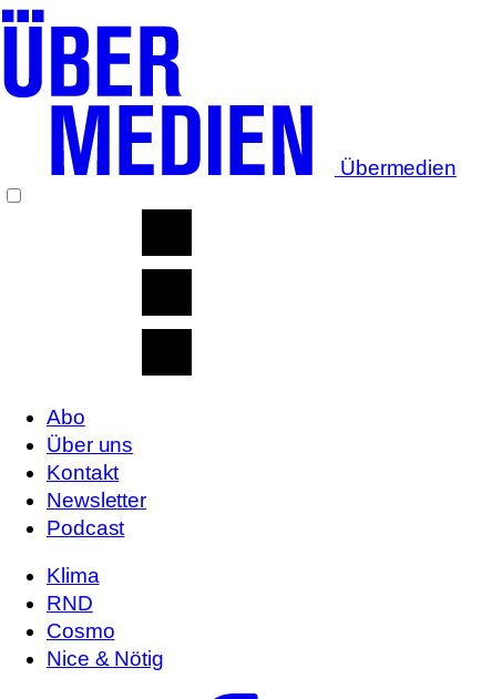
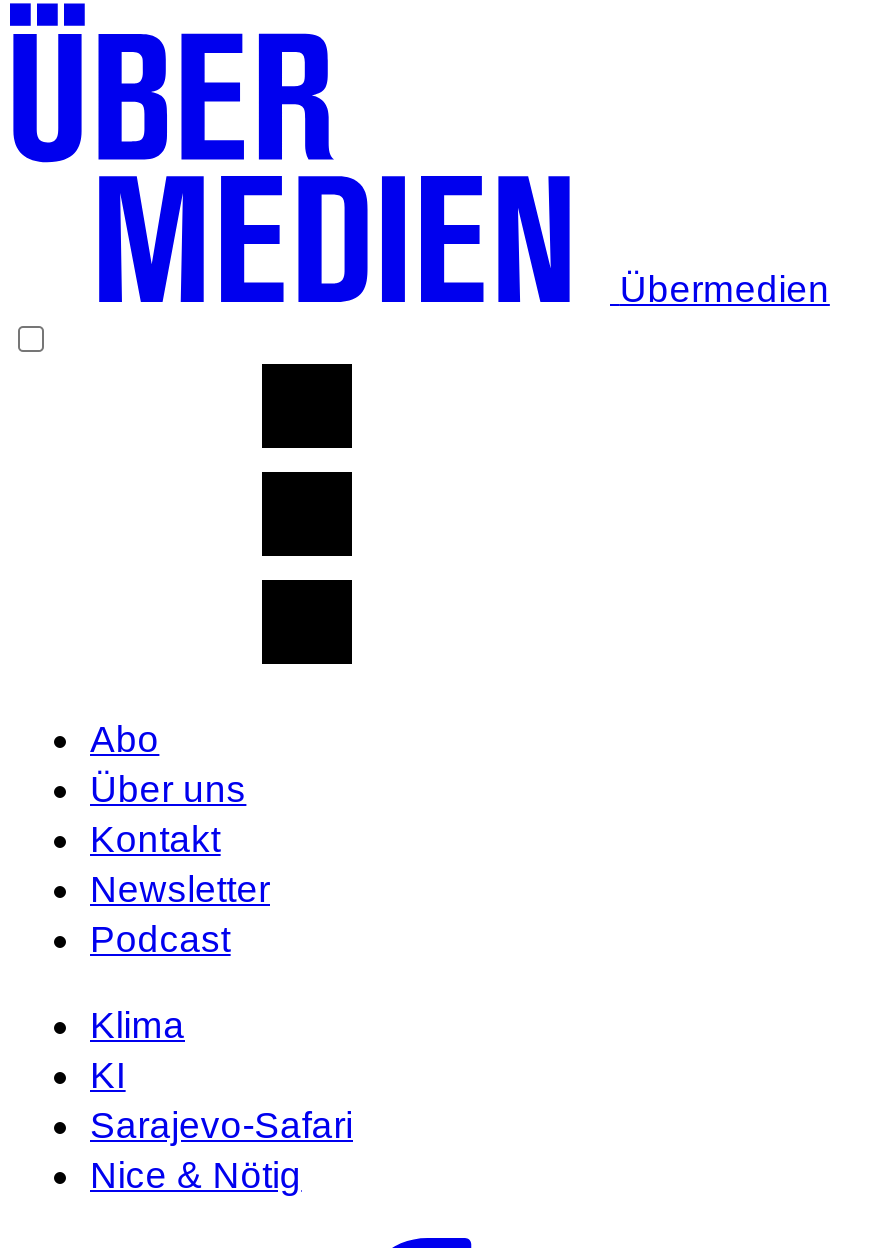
- RND
- Cosmo
+ KI
+ Sarajevo-Safari
